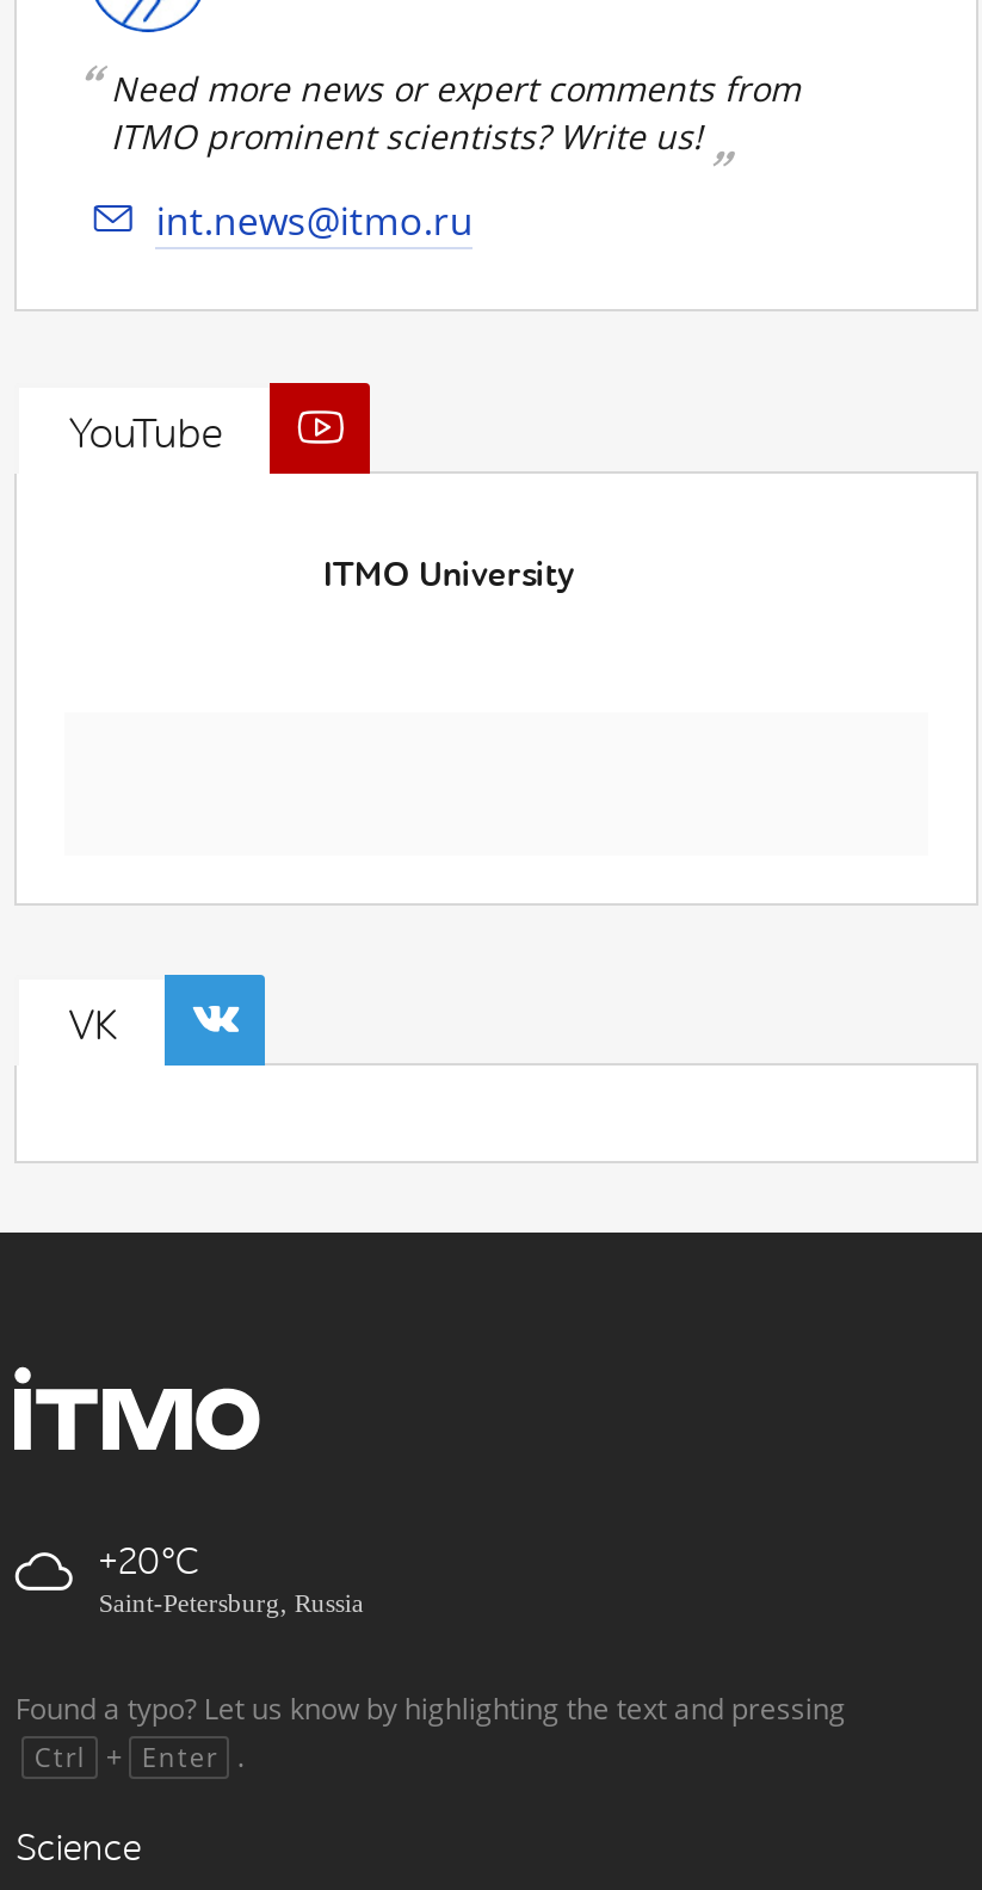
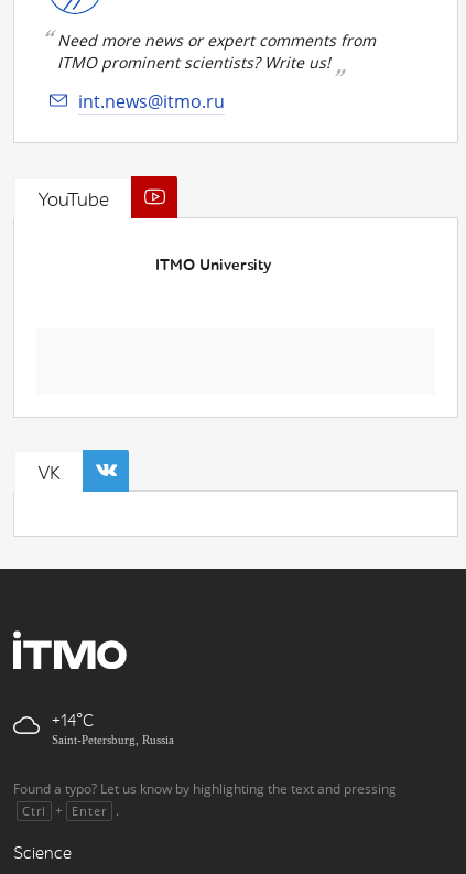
- +20
+ +14
